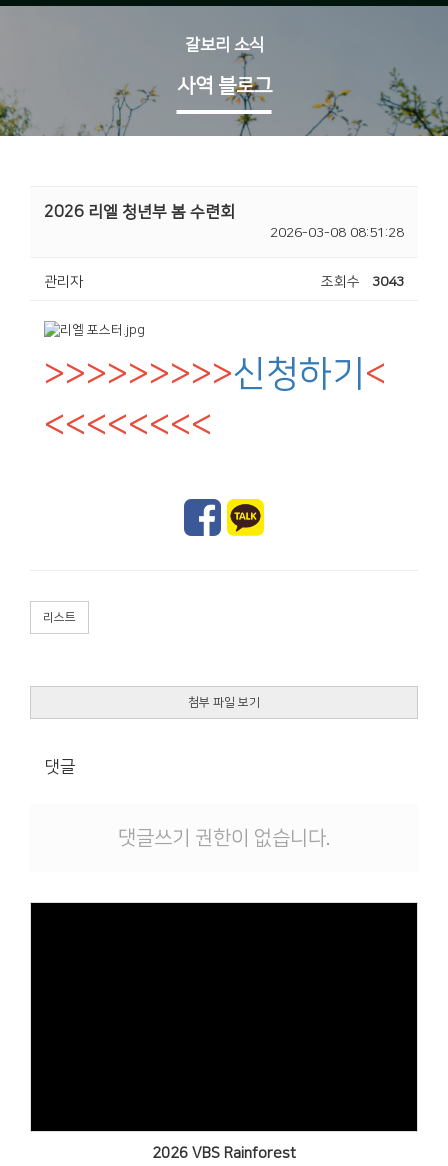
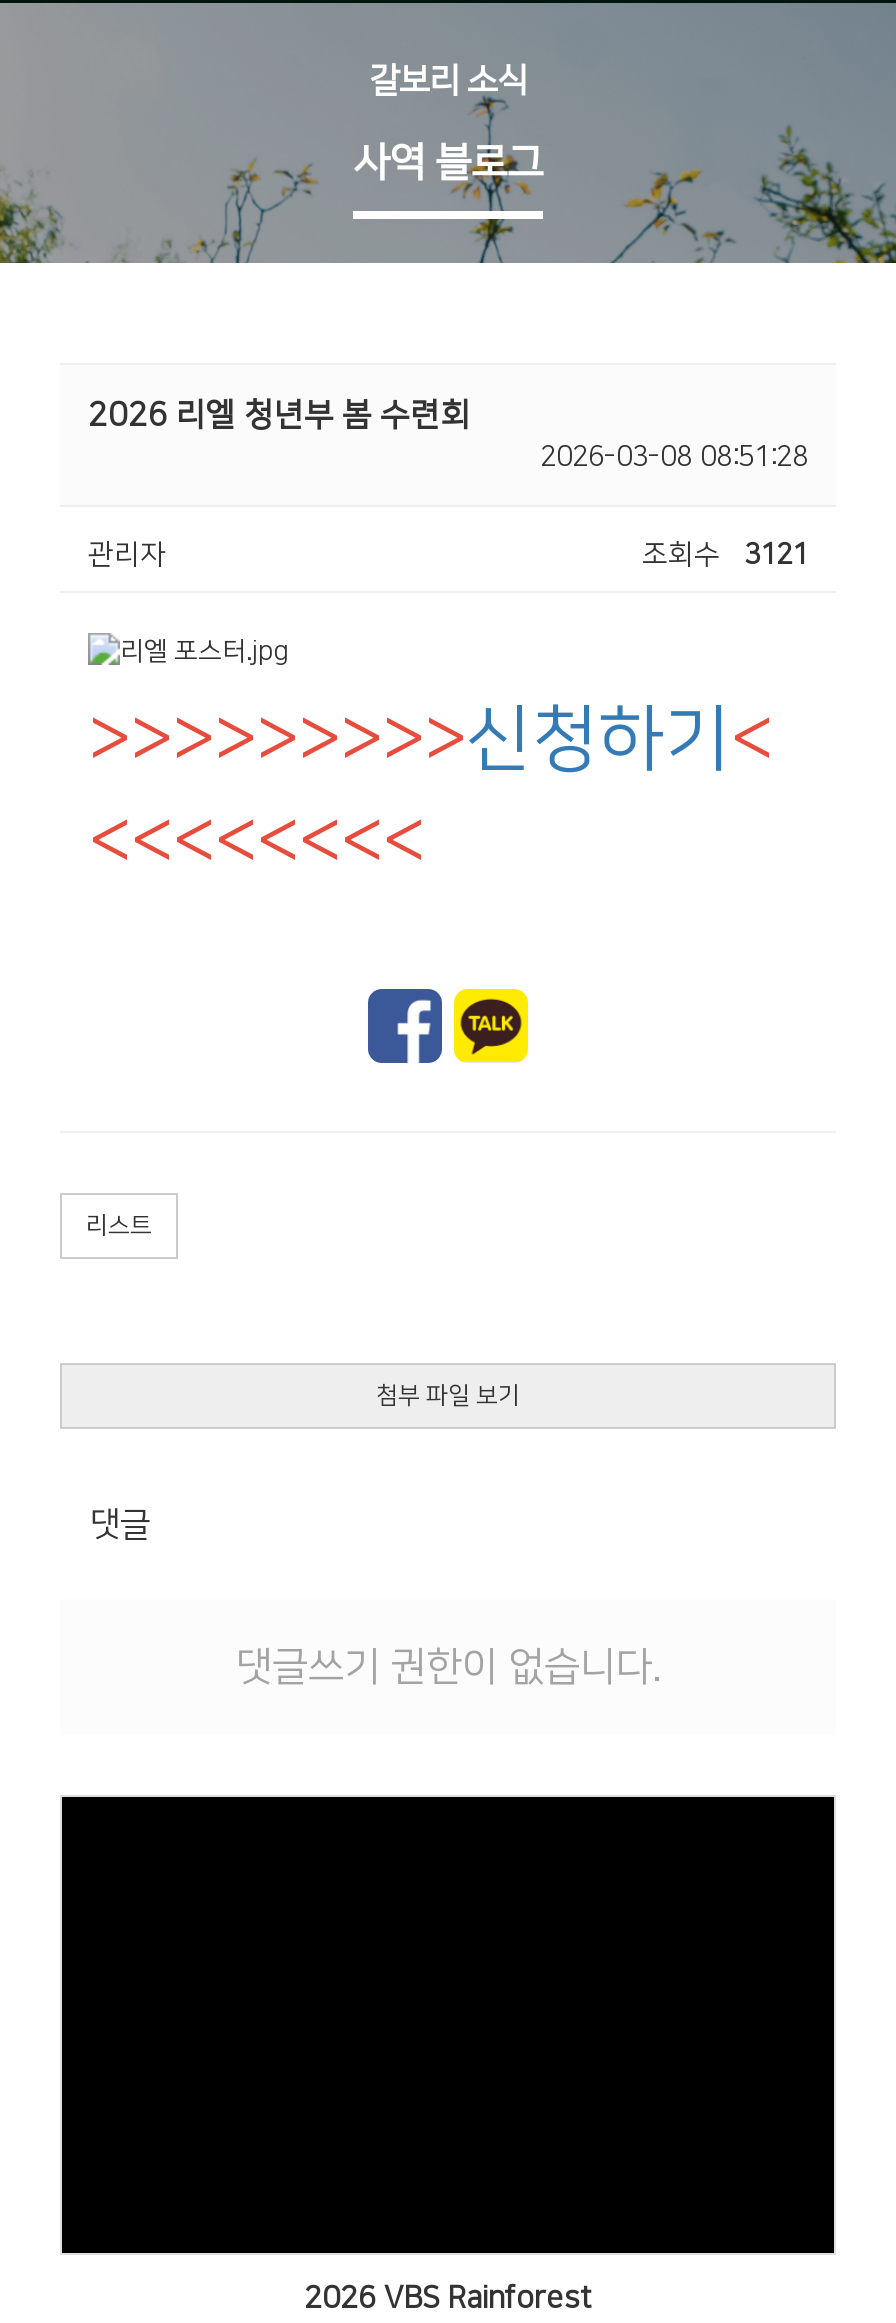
- 조회수 3043
+ 조회수 3121
